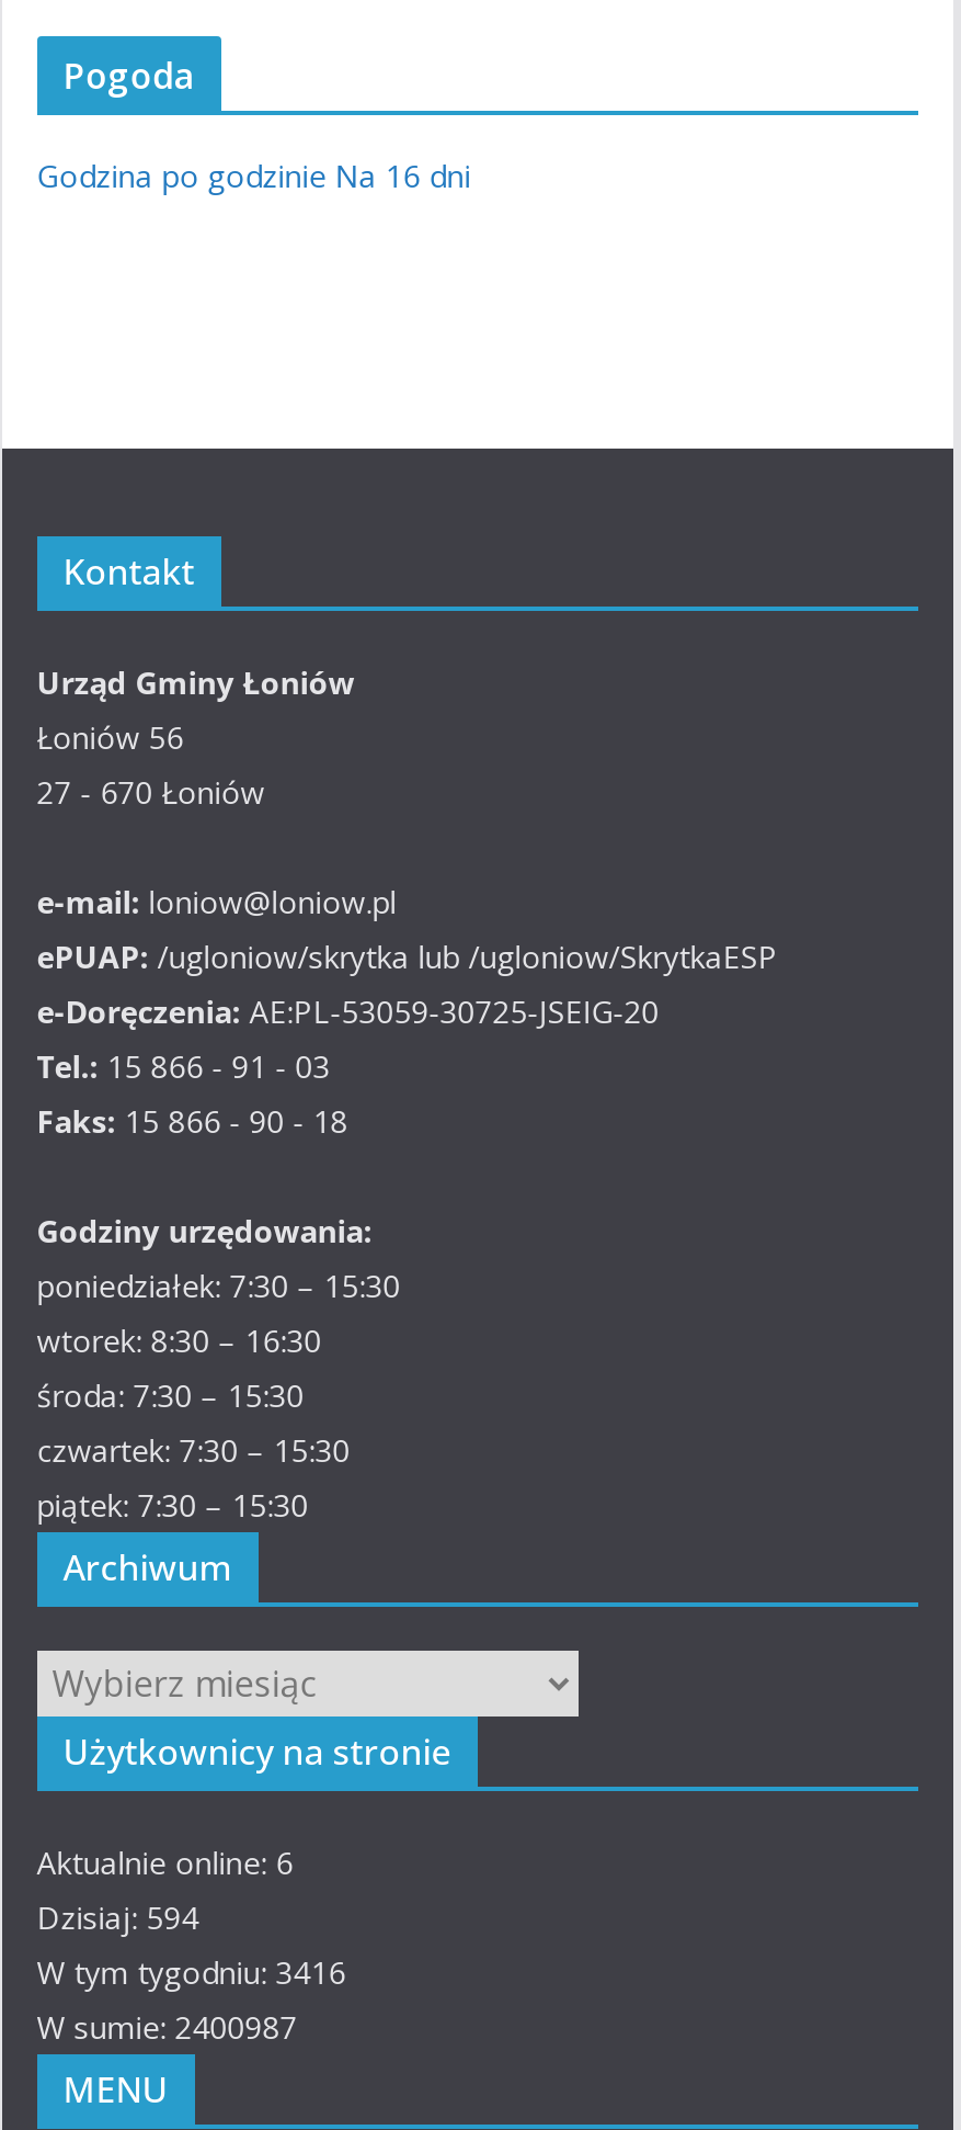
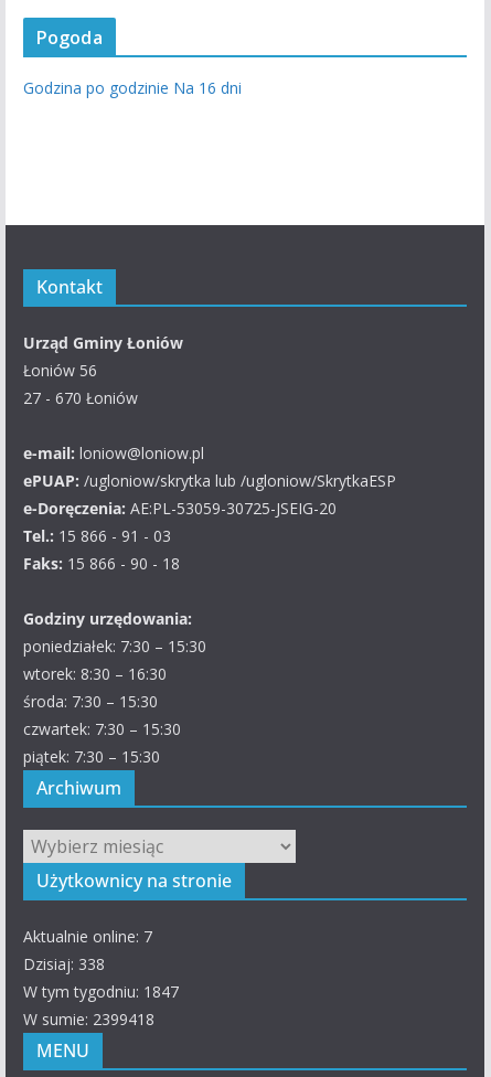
- Aktualnie online: 6
+ Aktualnie online: 7

- Dzisiaj: 594
+ Dzisiaj: 338

- W tym tygodniu: 3416
+ W tym tygodniu: 1847

- W sumie: 2400987
+ W sumie: 2399418
